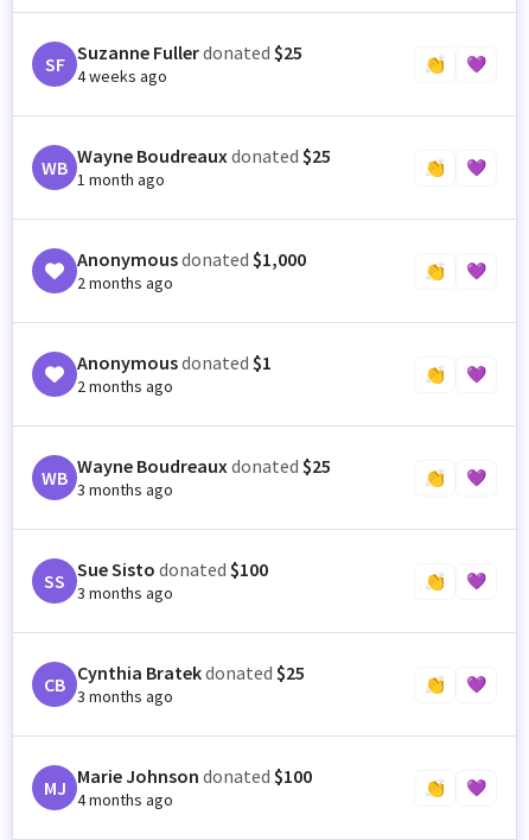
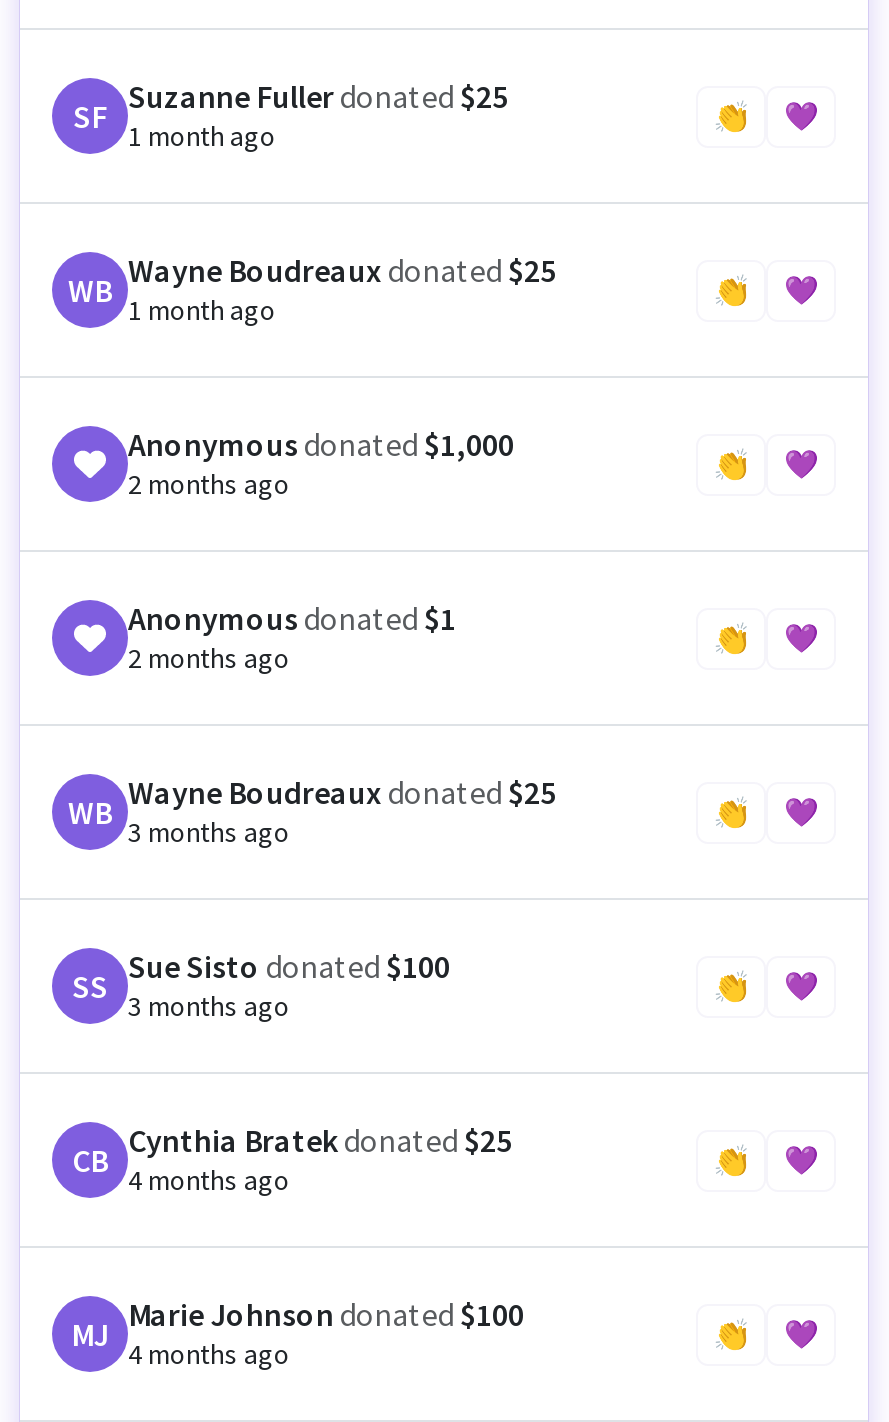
- 4 weeks ago
+ 1 month ago

- CB Cynthia Bratekdonated$25 3 months ago
+ CB Cynthia Bratekdonated$25 4 months ago
